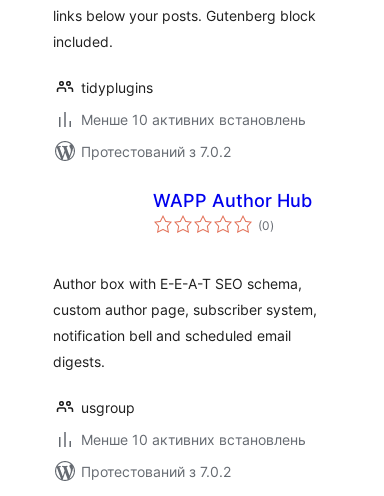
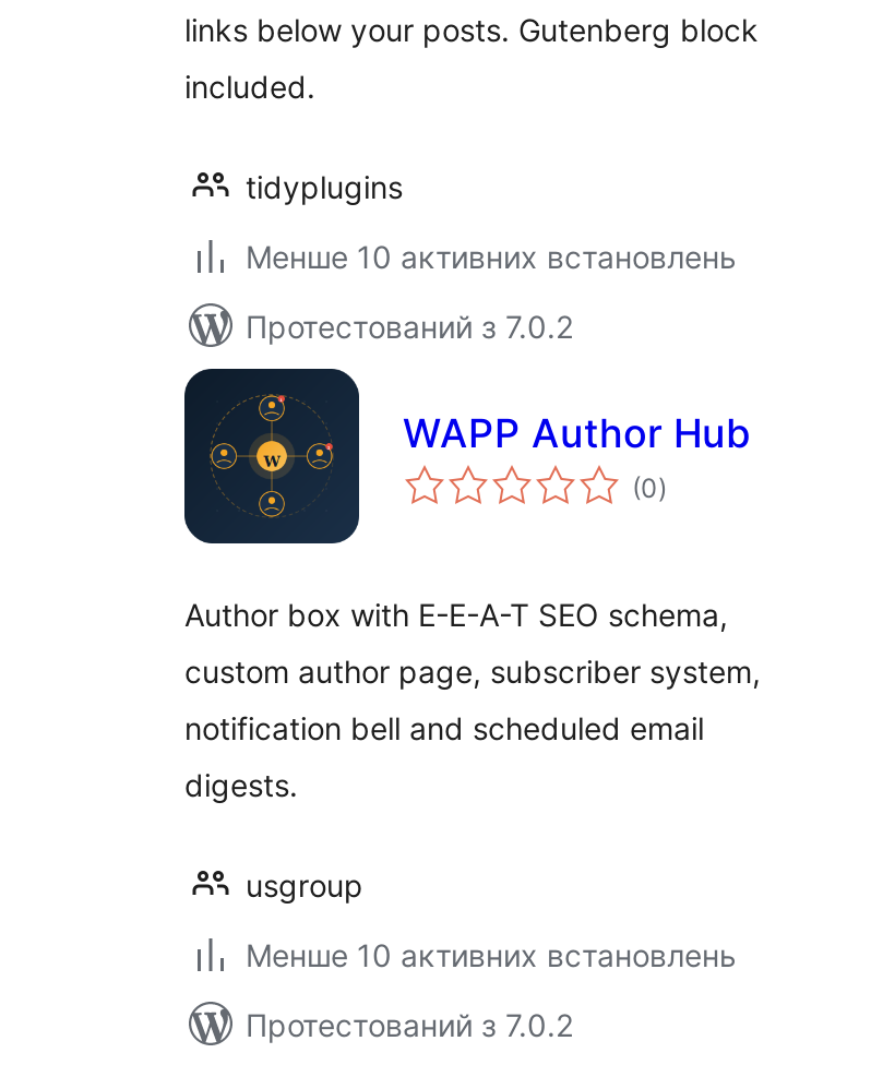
+ [image]
